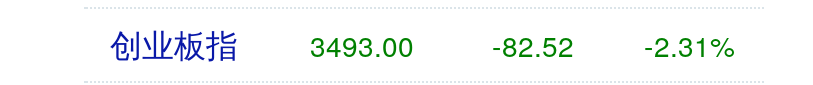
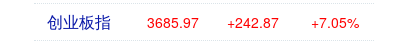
- 3493.00
+ 3685.97

- -82.52
+ +242.87

- -2.31%
+ +7.05%
